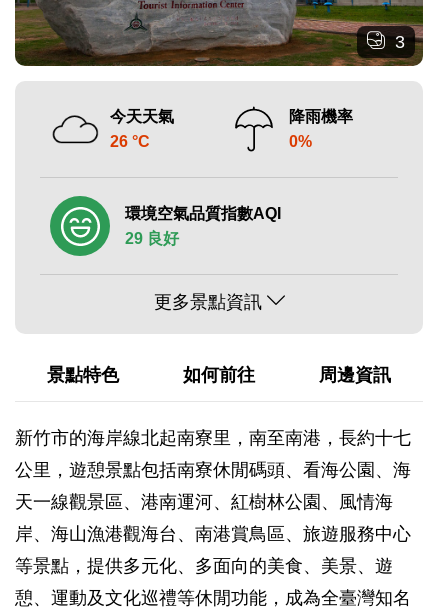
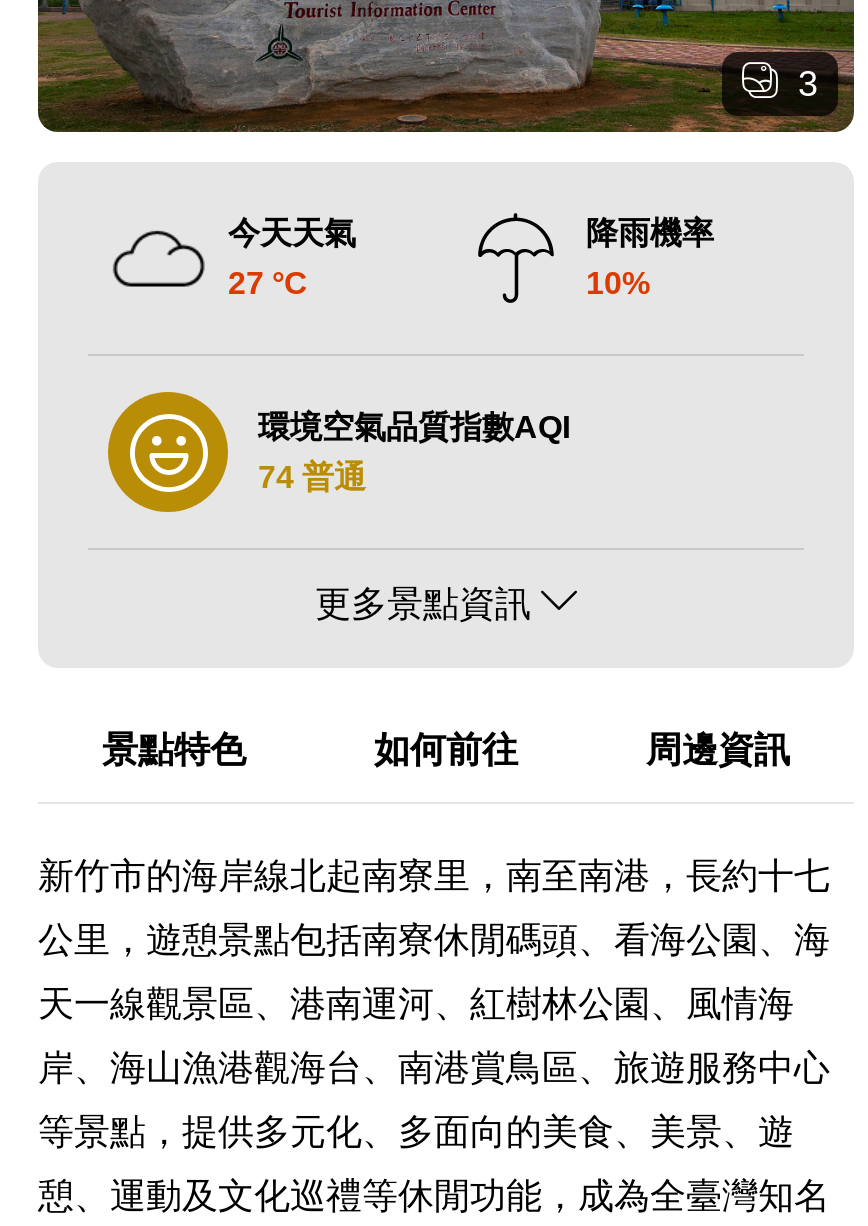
- 26 °C
+ 27 °C

- 0%
+ 10%

- [image]
- 29 良好
+ [image]
+ 74 普通
